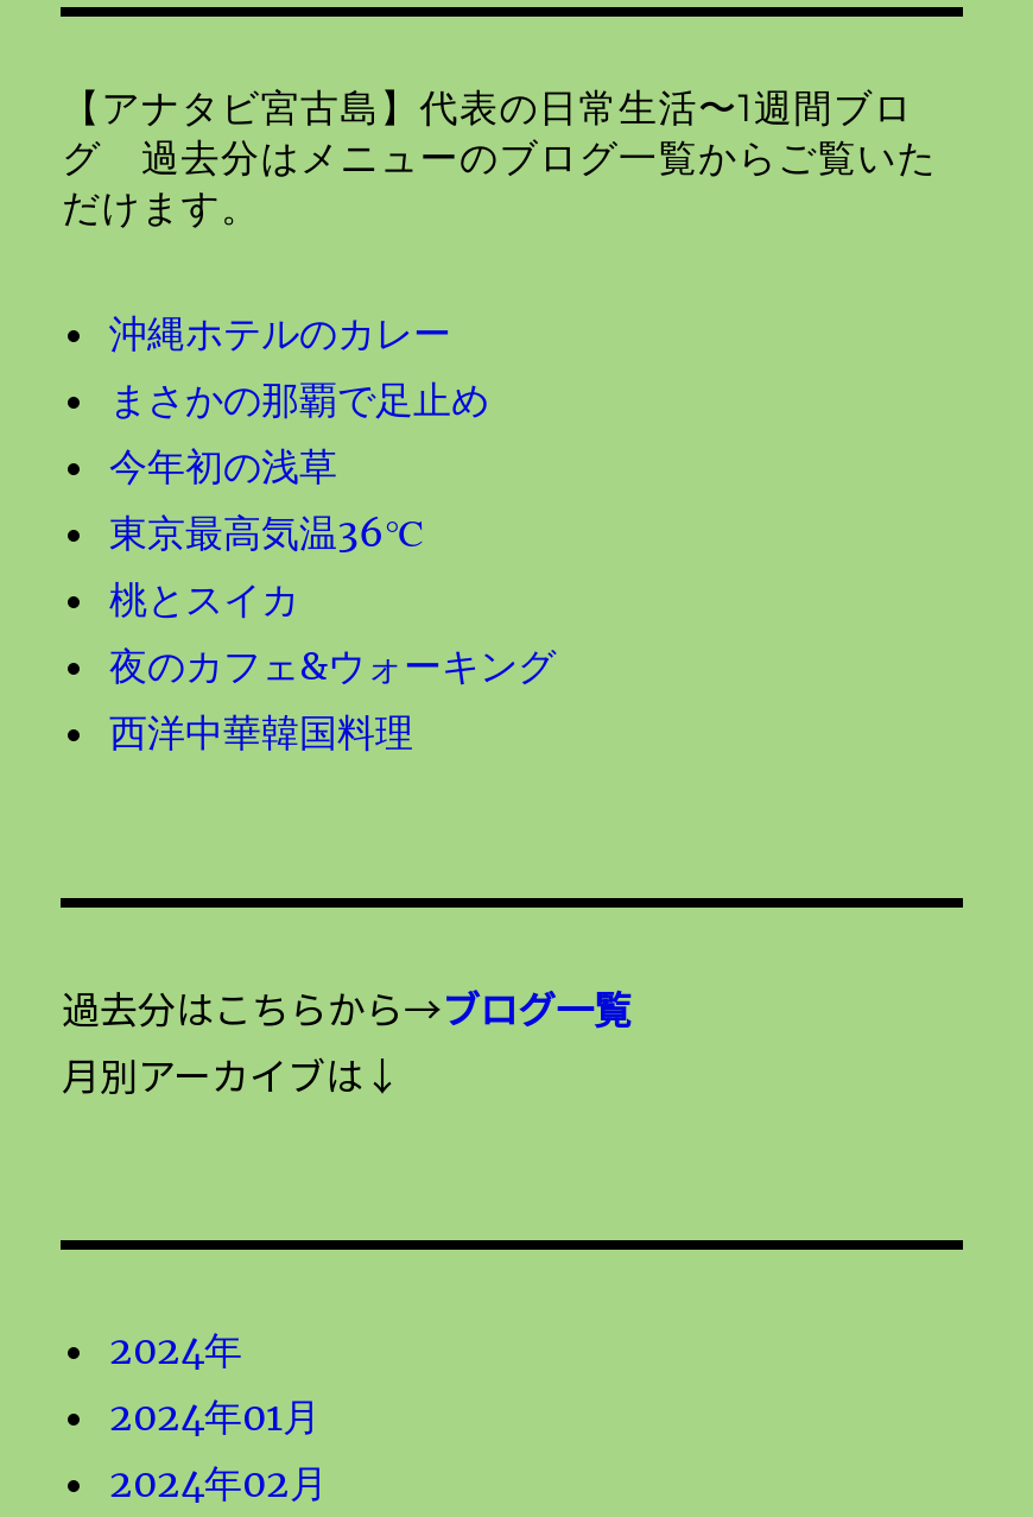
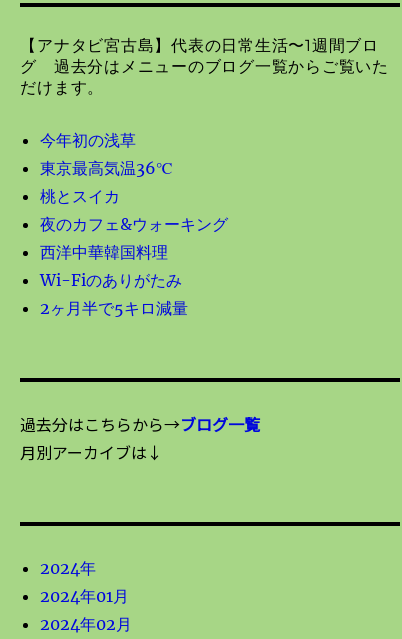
- 沖縄ホテルのカレー
- まさかの那覇で足止め

moved up: 今年初の浅草 | 東京最高気温36℃ | 桃とスイカ | 夜のカフェ&ウォーキング | 西洋中華韓国料理

+ Wi-Fiのありがたみ
+ 2ヶ月半で5キロ減量
